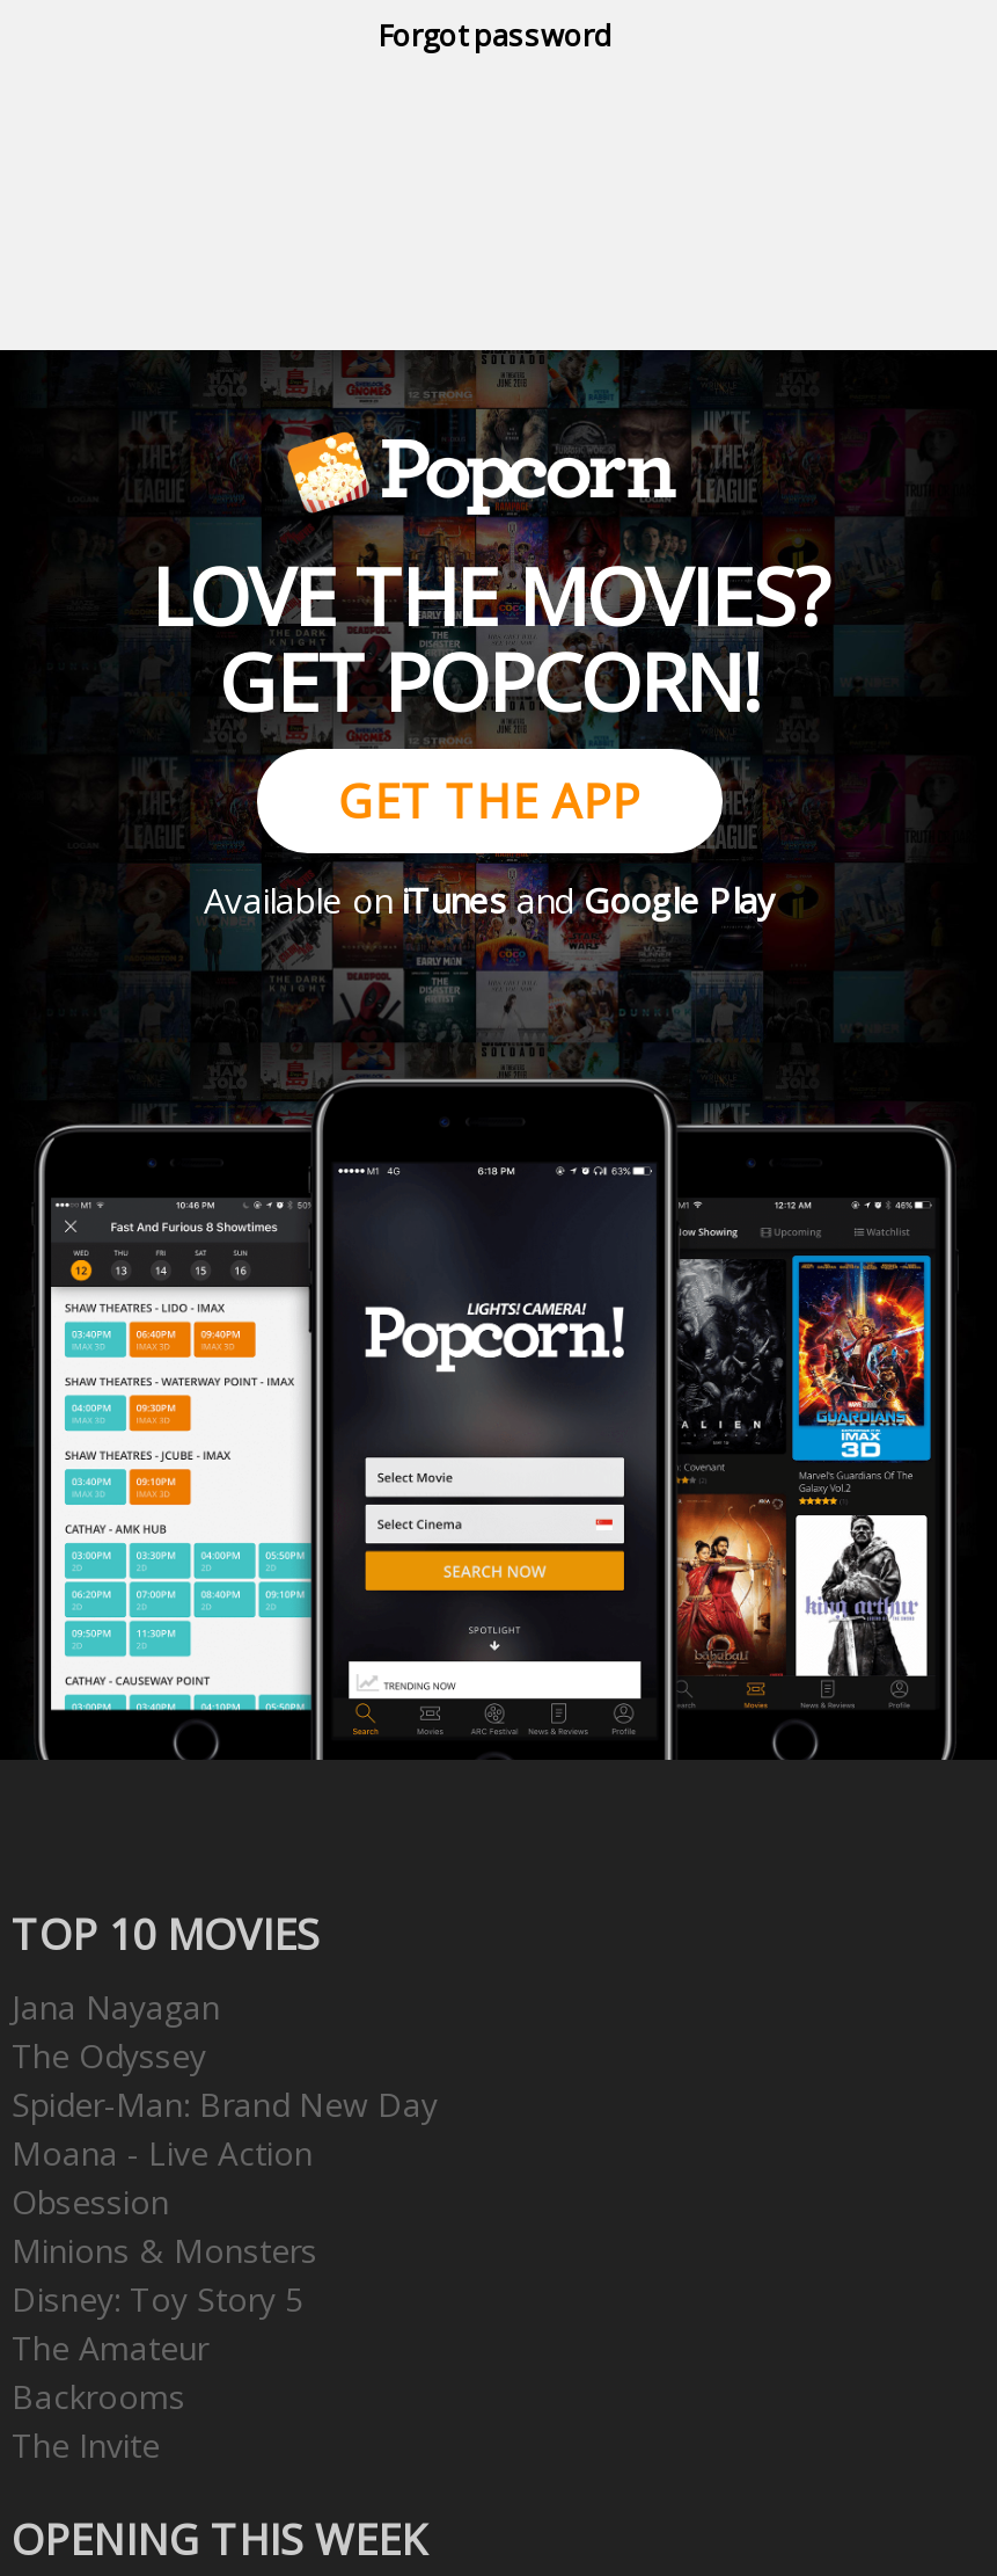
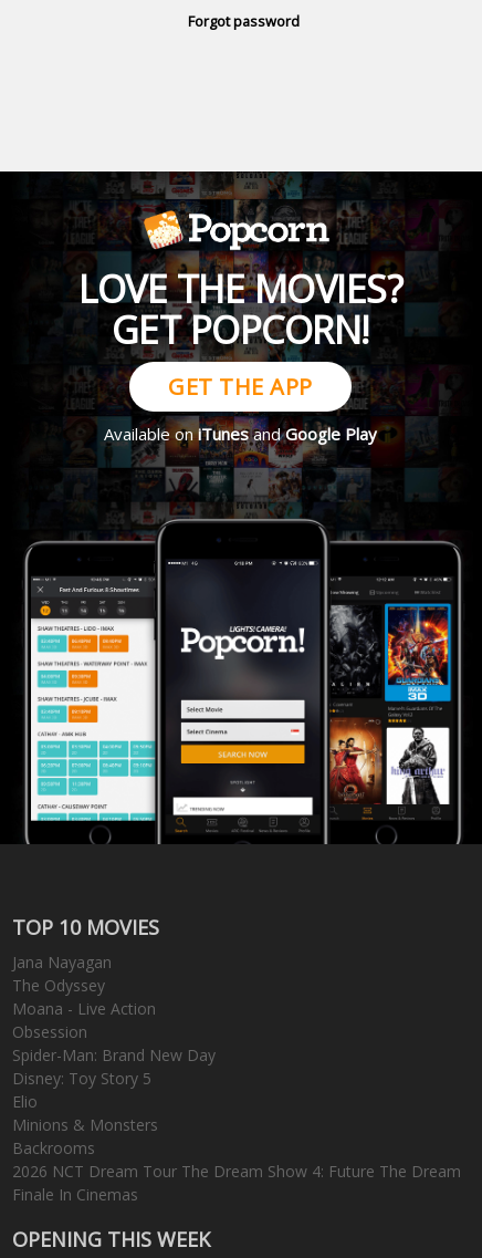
moved down: Spider-Man: Brand New Day

moved up: Moana - Live Action | Obsession

moved down: Minions & Monsters

moved up: Disney: Toy Story 5

- The Amateur
+ Elio

- The Invite
+ 2026 NCT Dream Tour The Dream Show 4: Future The Dream
+ Finale In Cinemas
